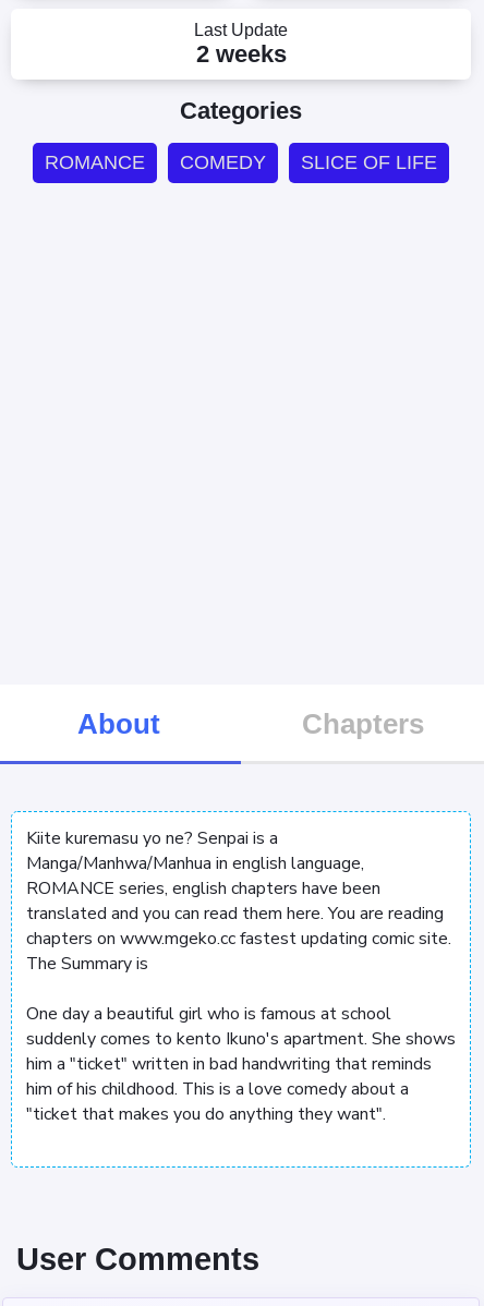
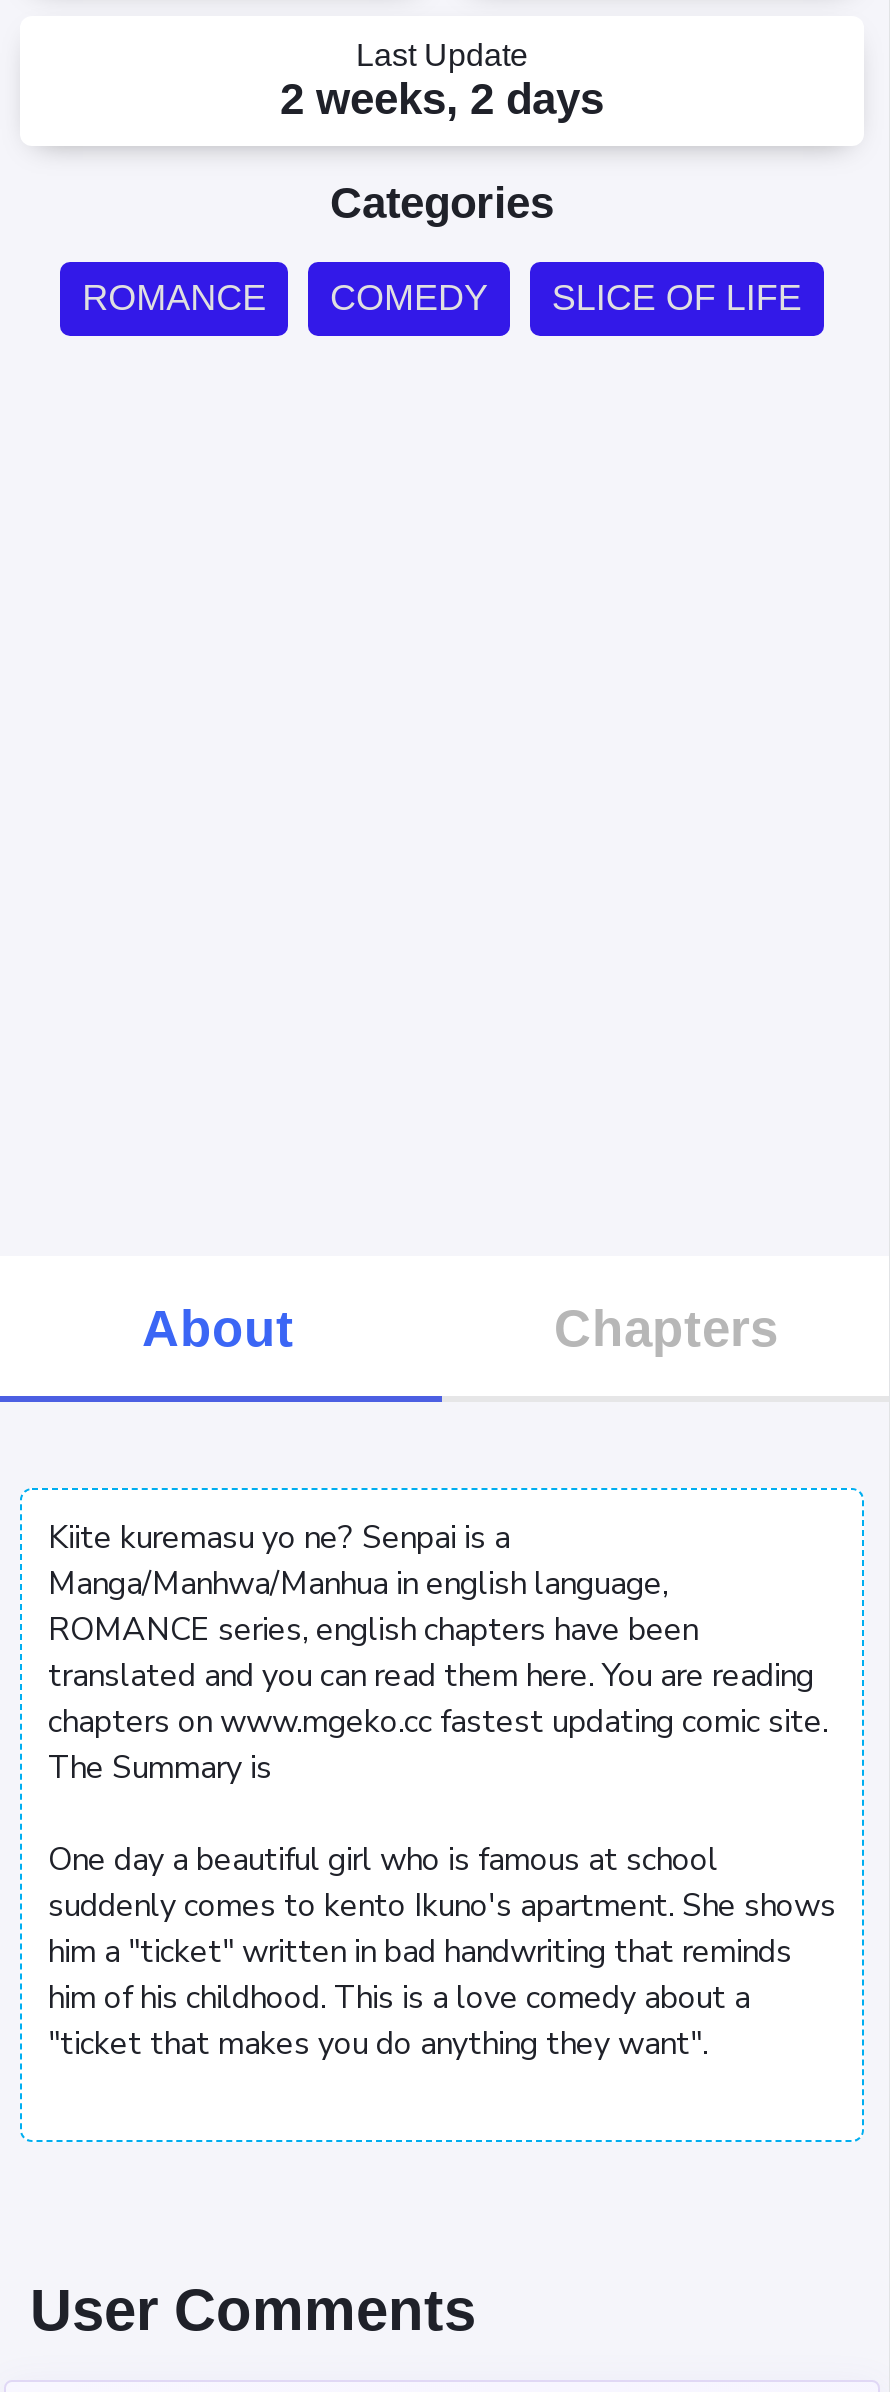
- 2 weeks
+ 2 weeks, 2 days
